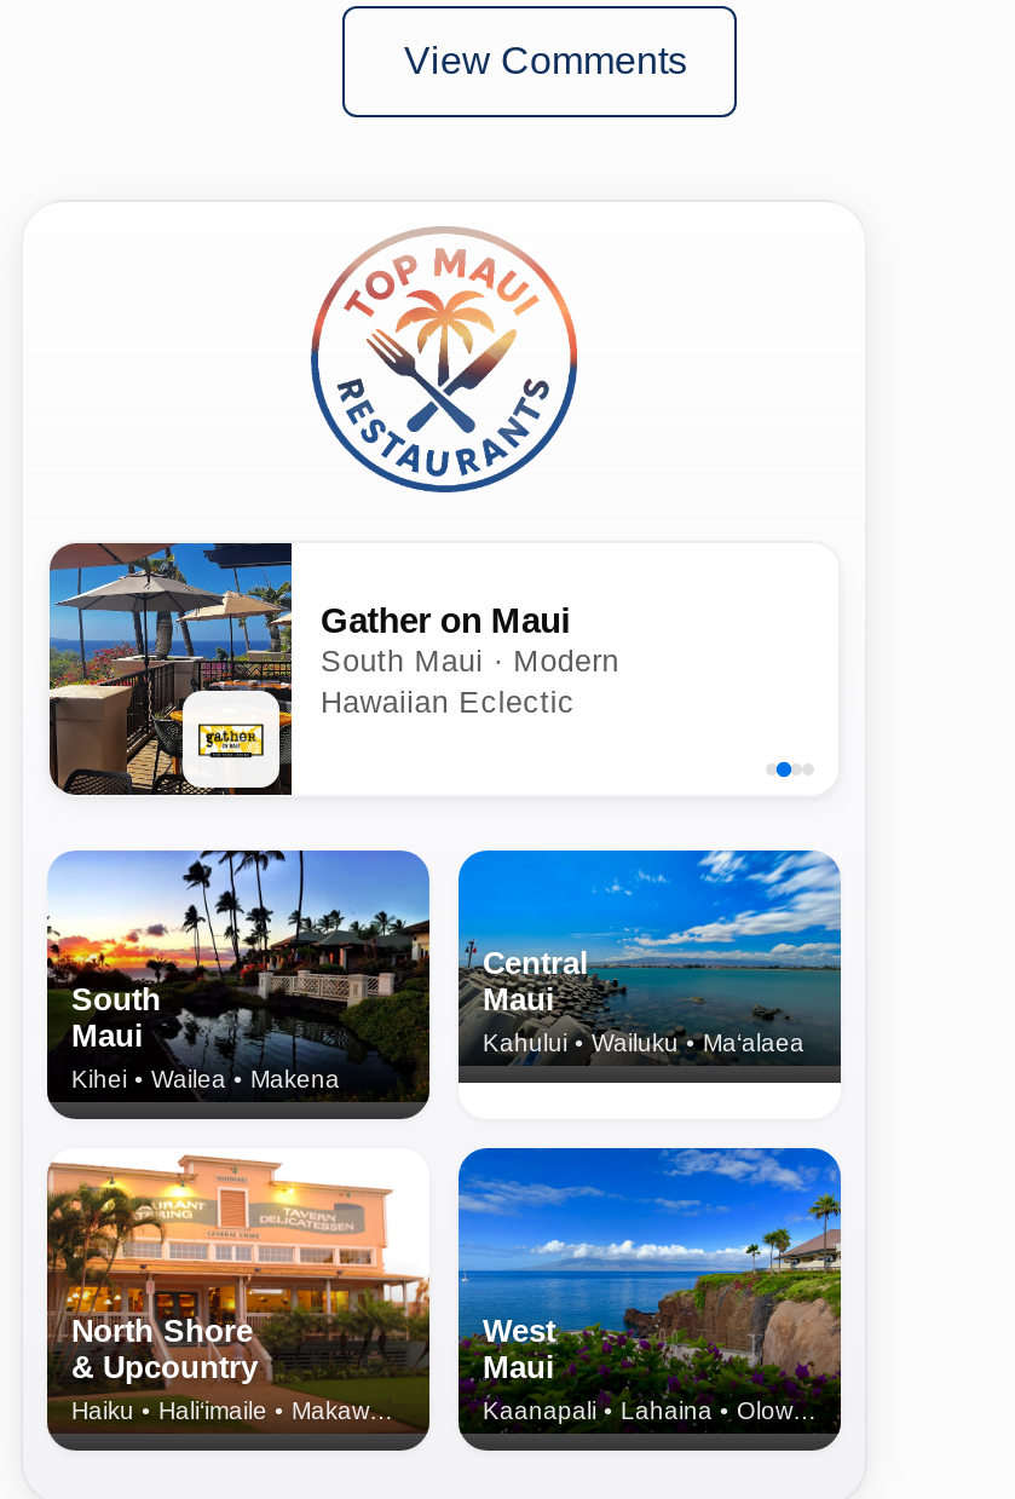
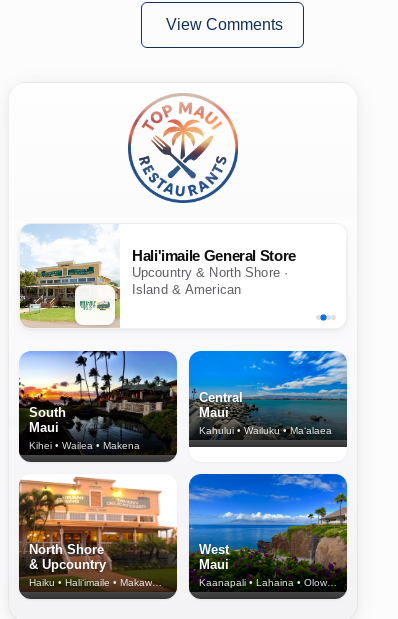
- [image]
- Gather on Maui
- South Maui · Modern
- Hawaiian Eclectic
+ [image]
+ Hali'imaile General Store
+ Upcountry & North Shore ·
+ Island & American
